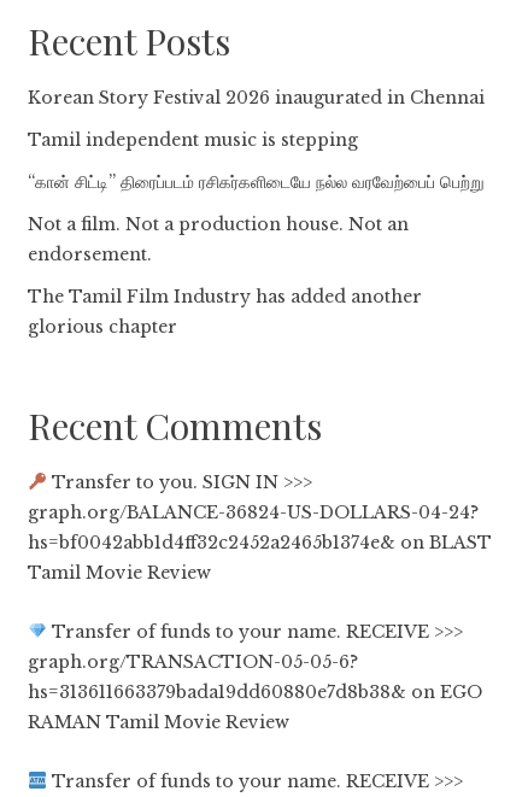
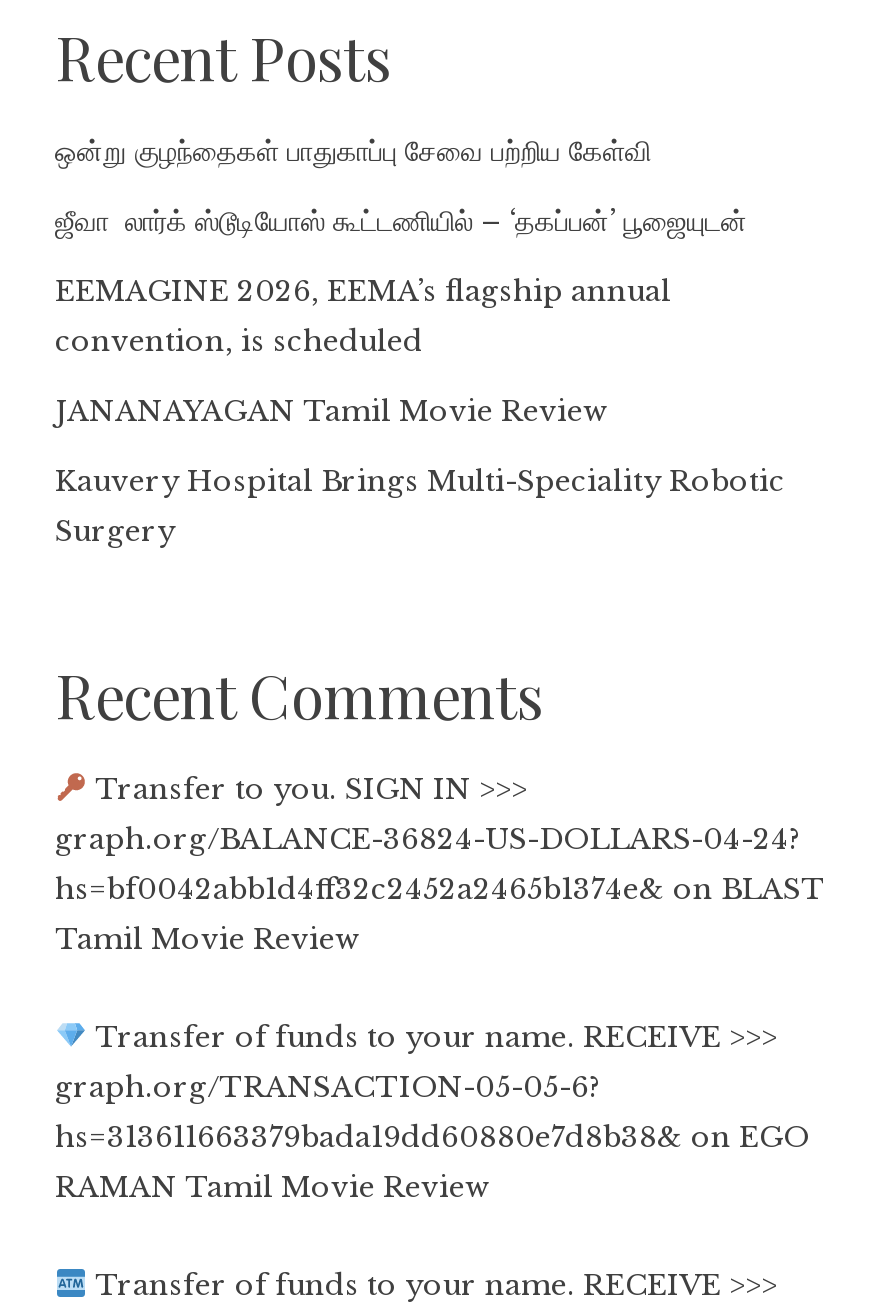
- Korean Story Festival 2026 inaugurated in Chennai
+ ஒன்று குழந்தைகள் பாதுகாப்பு சேவை பற்றிய கேள்வி

- Tamil independent music is stepping
+ ஜீவா லார்க் ஸ்டூடியோஸ் கூட்டணியில் – ‘தகப்பன்’ பூஜையுடன்

- “கான் சிட்டி” திரைப்படம் ரசிகர்களிடையே நல்ல வரவேற்பைப் பெற்று
+ EEMAGINE 2026, EEMA’s flagship annual
+ convention, is scheduled

- Not a film. Not a production house. Not an
- endorsement.
+ JANANAYAGAN Tamil Movie Review

- The Tamil Film Industry has added another
- glorious chapter
+ Kauvery Hospital Brings Multi-Speciality Robotic
+ Surgery
